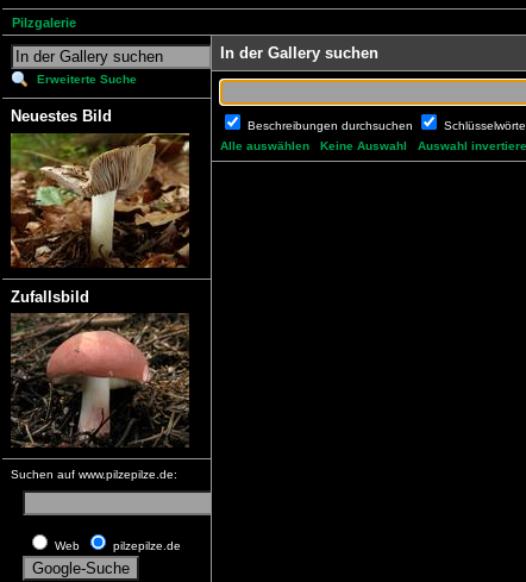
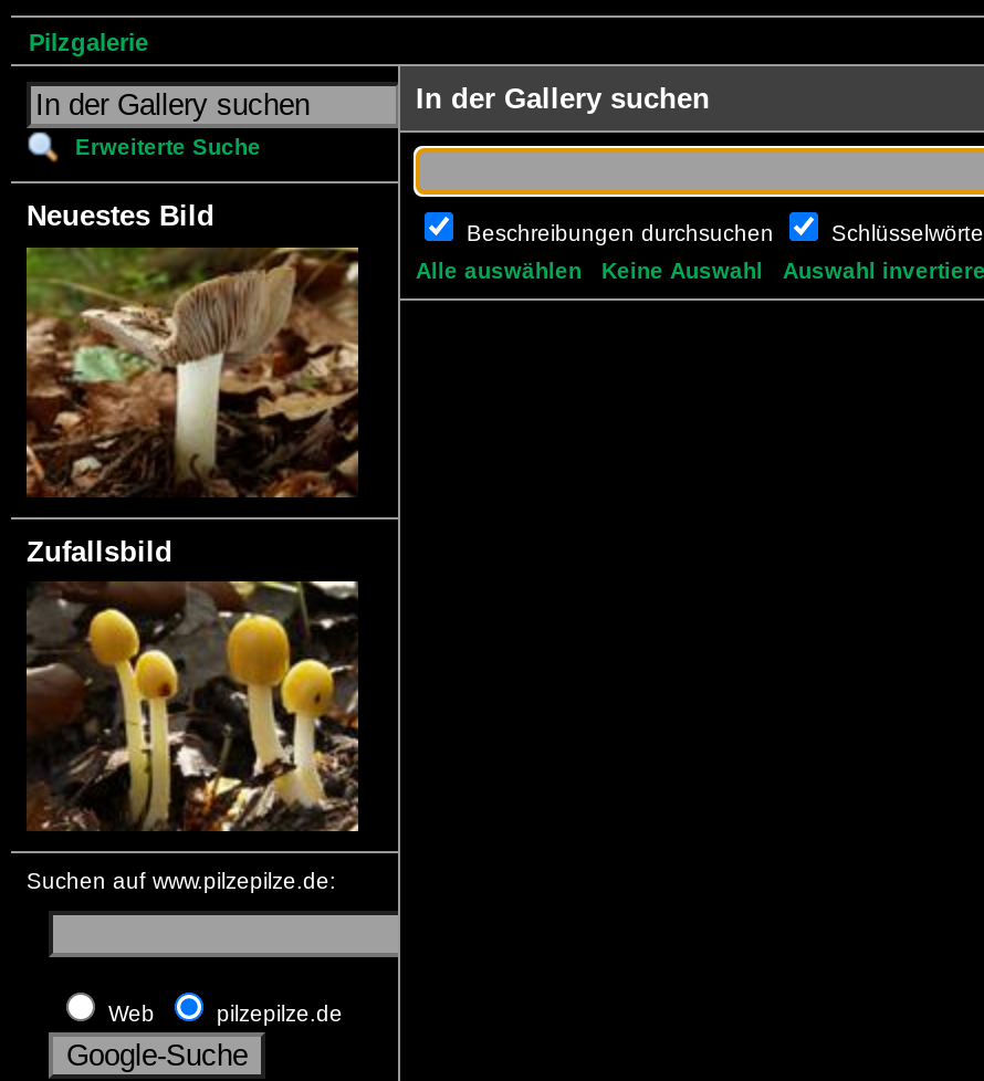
- [image]
+ [image]
